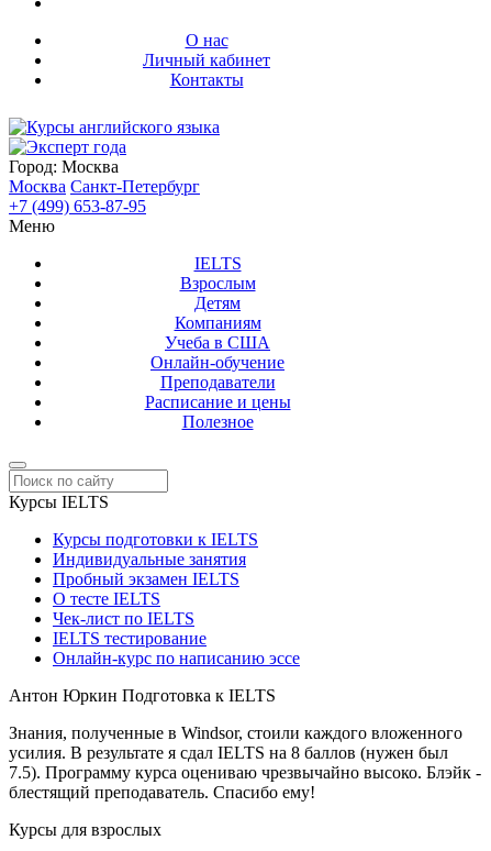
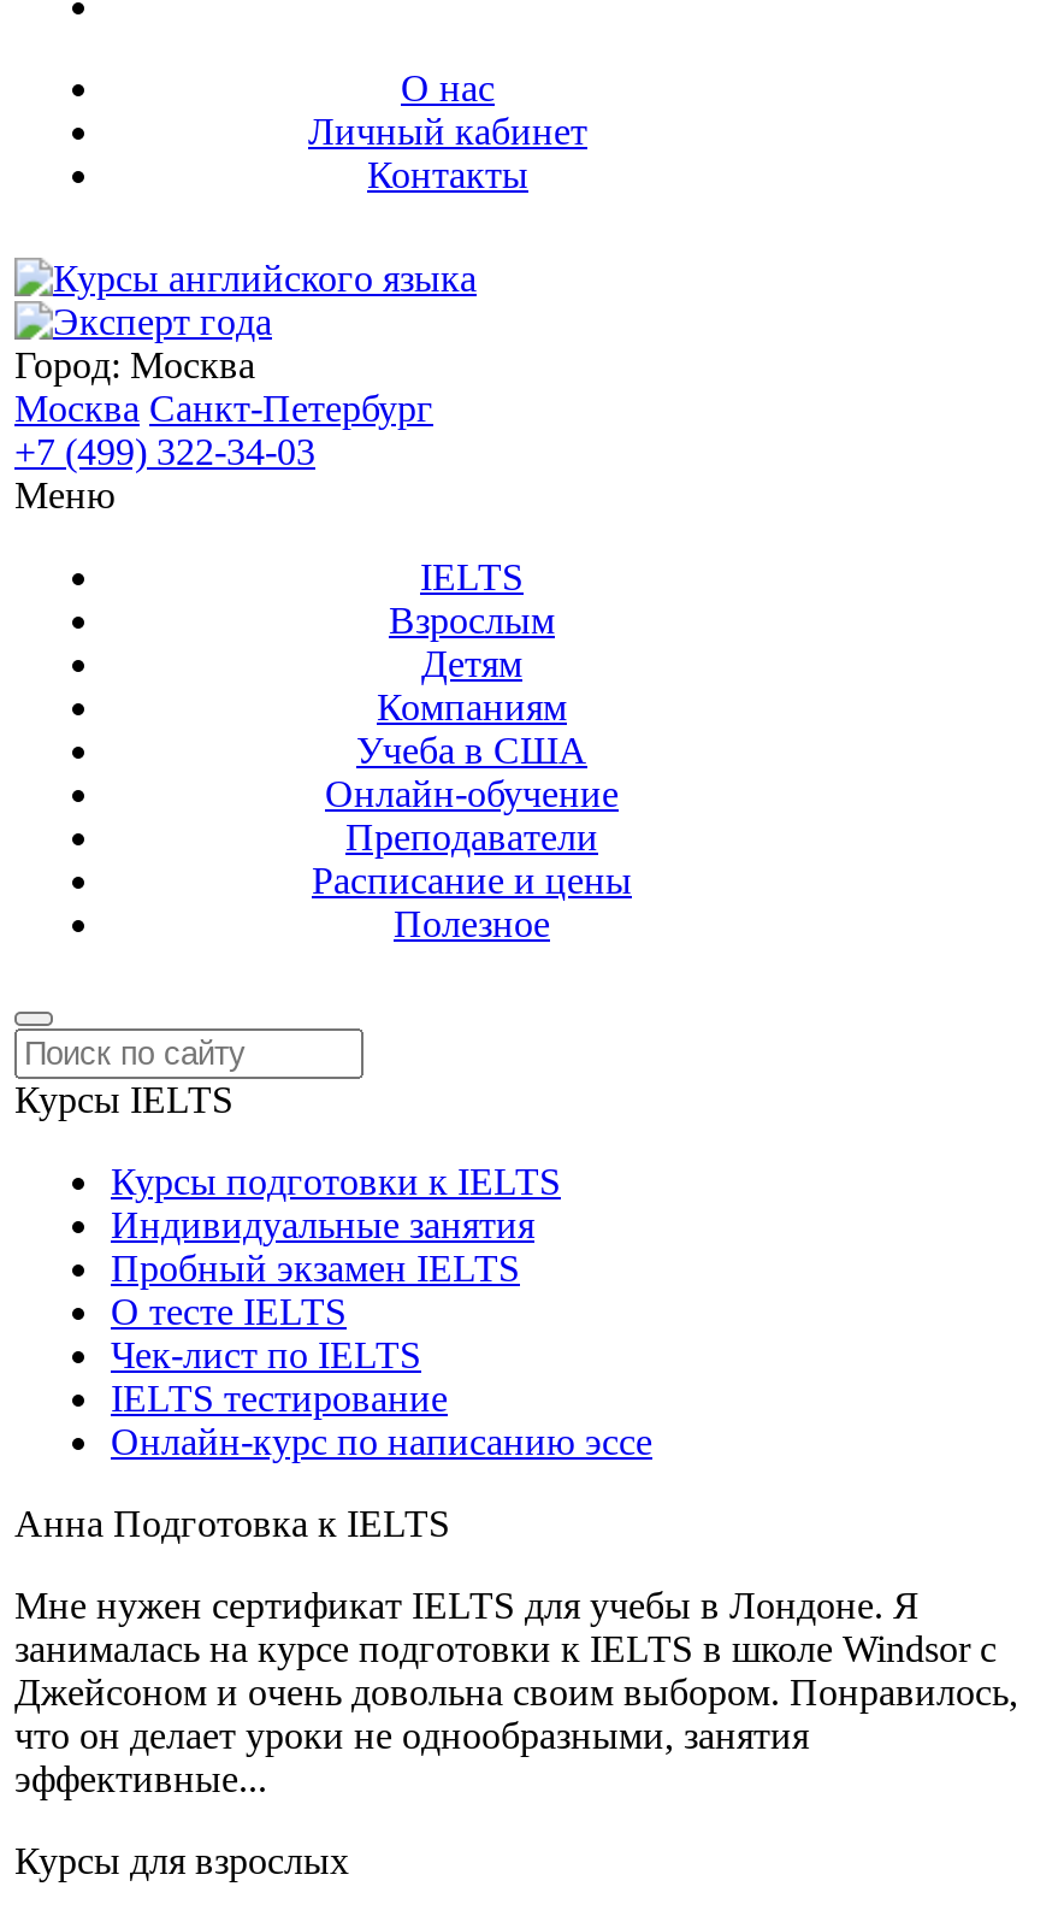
- +7 (499) 653-87-95
+ +7 (499) 322-34-03

- Антон Юркин Подготовка к IELTS
+ Анна Подготовка к IELTS

- Знания, полученные в Windsor, стоили каждого вложенного
- усилия. В результате я сдал IELTS на 8 баллов (нужен был
- 7.5). Программу курса оцениваю чрезвычайно высоко. Блэйк -
- блестящий преподаватель. Спасибо ему!
+ Мне нужен сертификат IELTS для учебы в Лондоне. Я
+ занималась на курсе подготовки к IELTS в школе Windsor с
+ Джейсоном и очень довольна своим выбором. Понравилось,
+ что он делает уроки не однообразными, занятия
+ эффективные...
